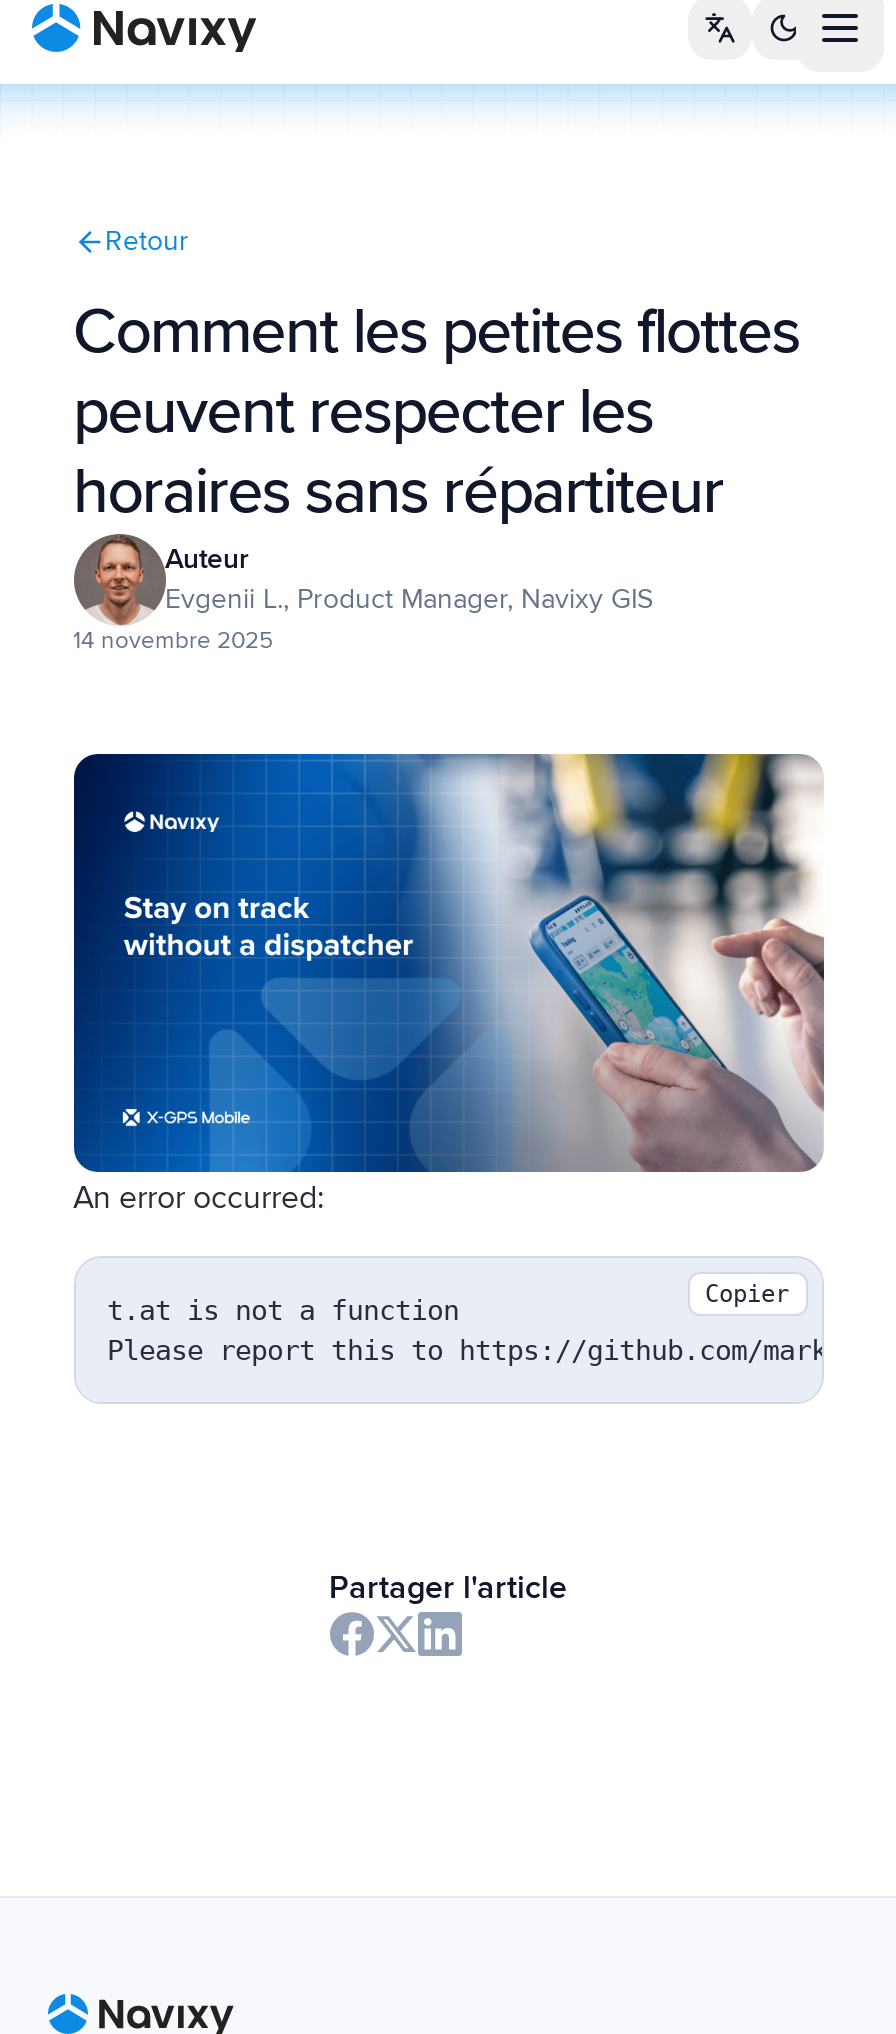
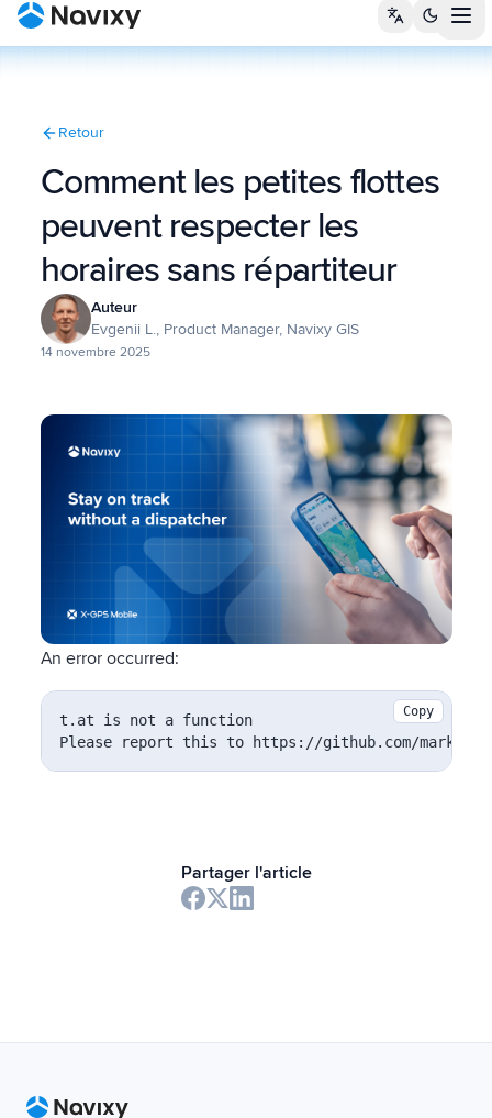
- Copier
+ Copy
